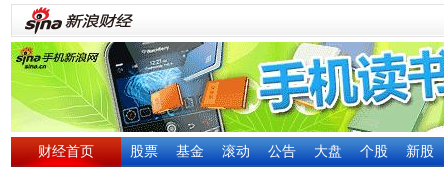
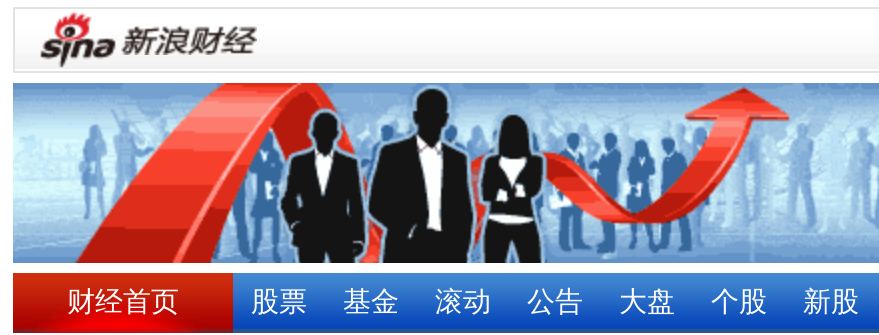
- [image]
+ [image]
